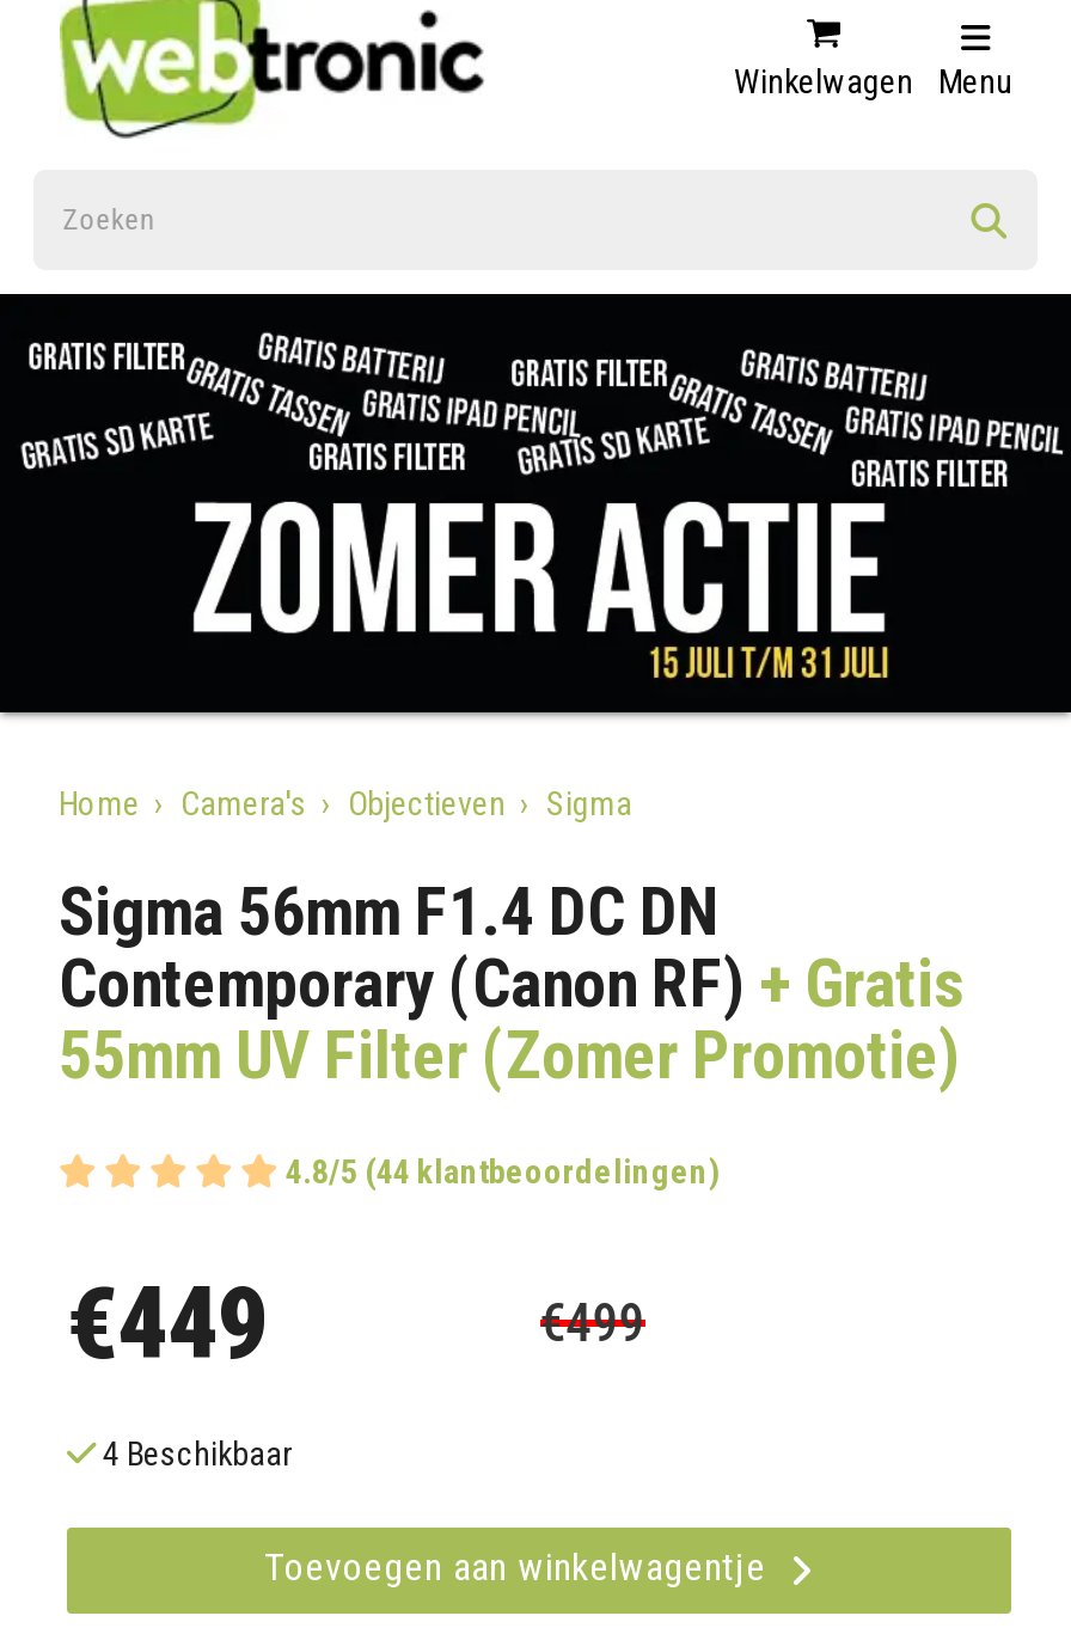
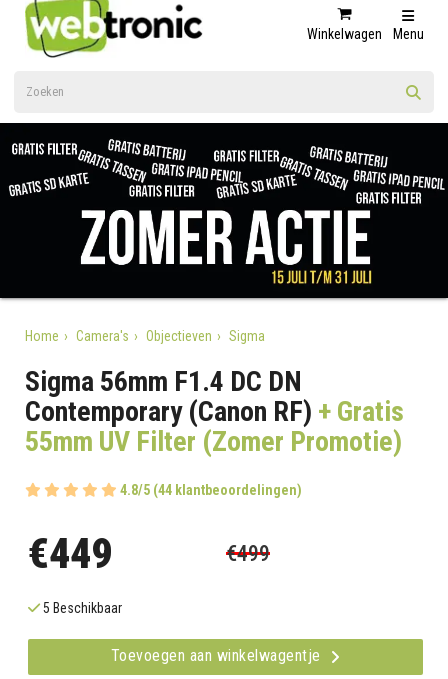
- 4 Beschikbaar
+ 5 Beschikbaar
